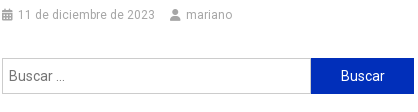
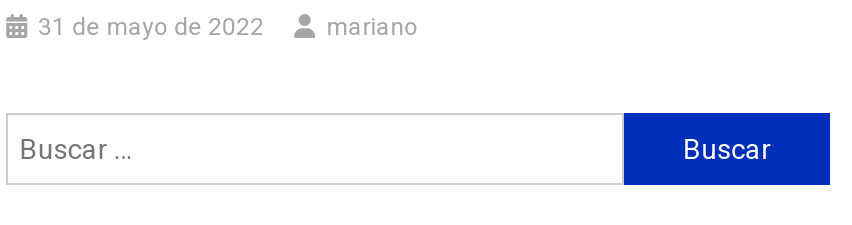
- 11 de diciembre de 2023
+ 31 de mayo de 2022
